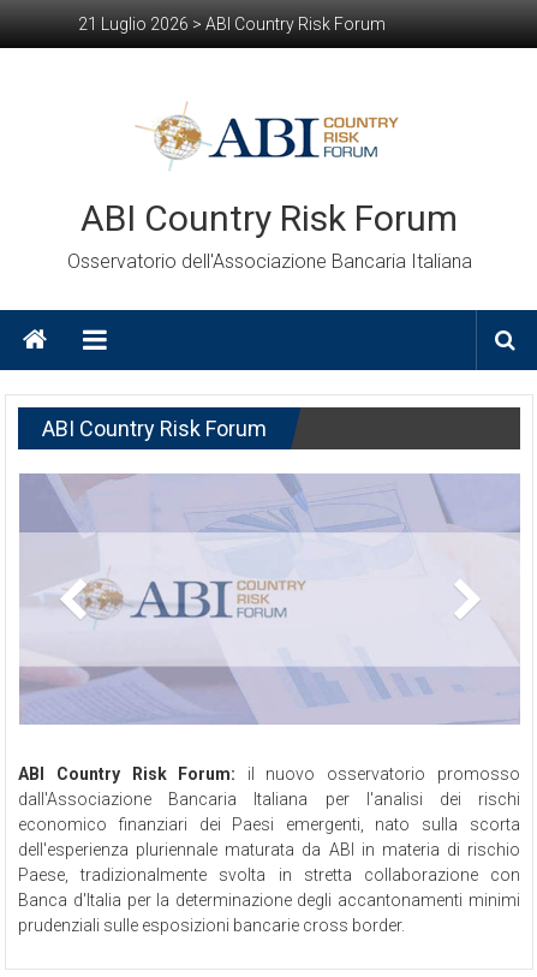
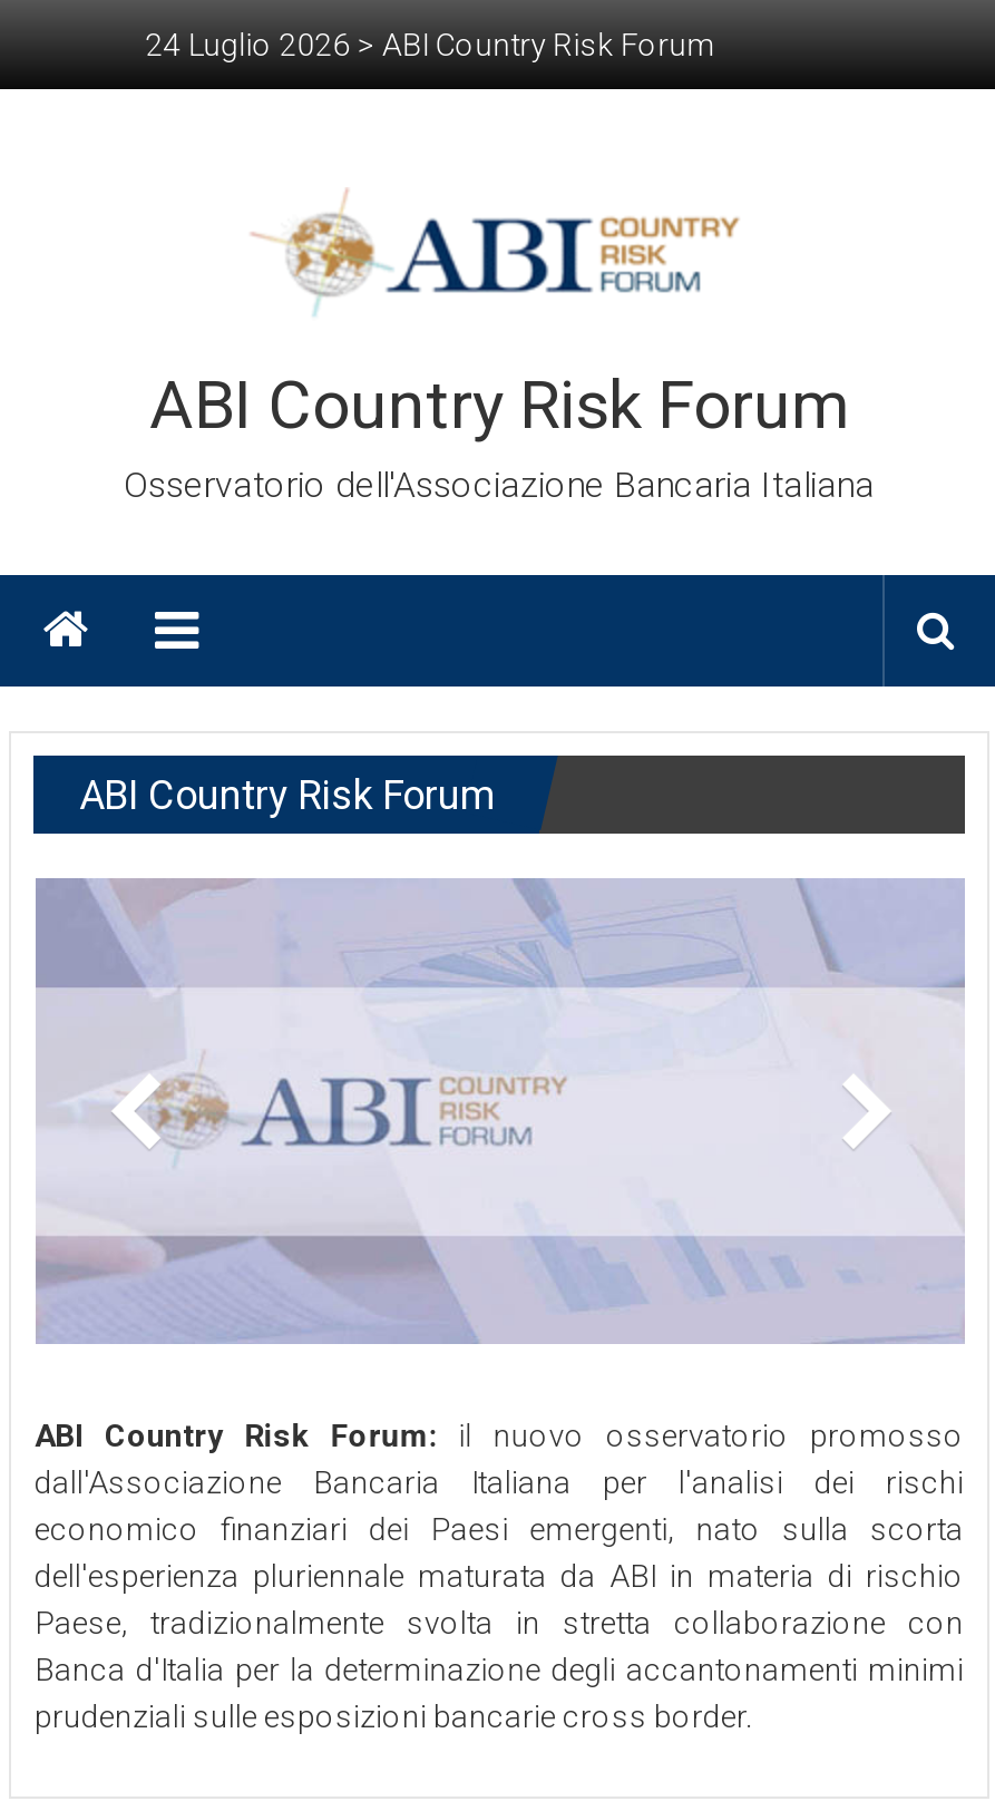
- 21 Luglio 2026
+ 24 Luglio 2026
